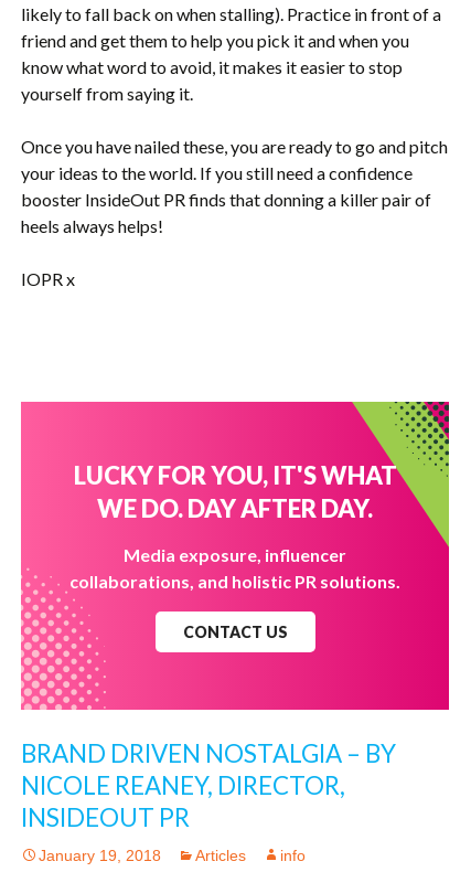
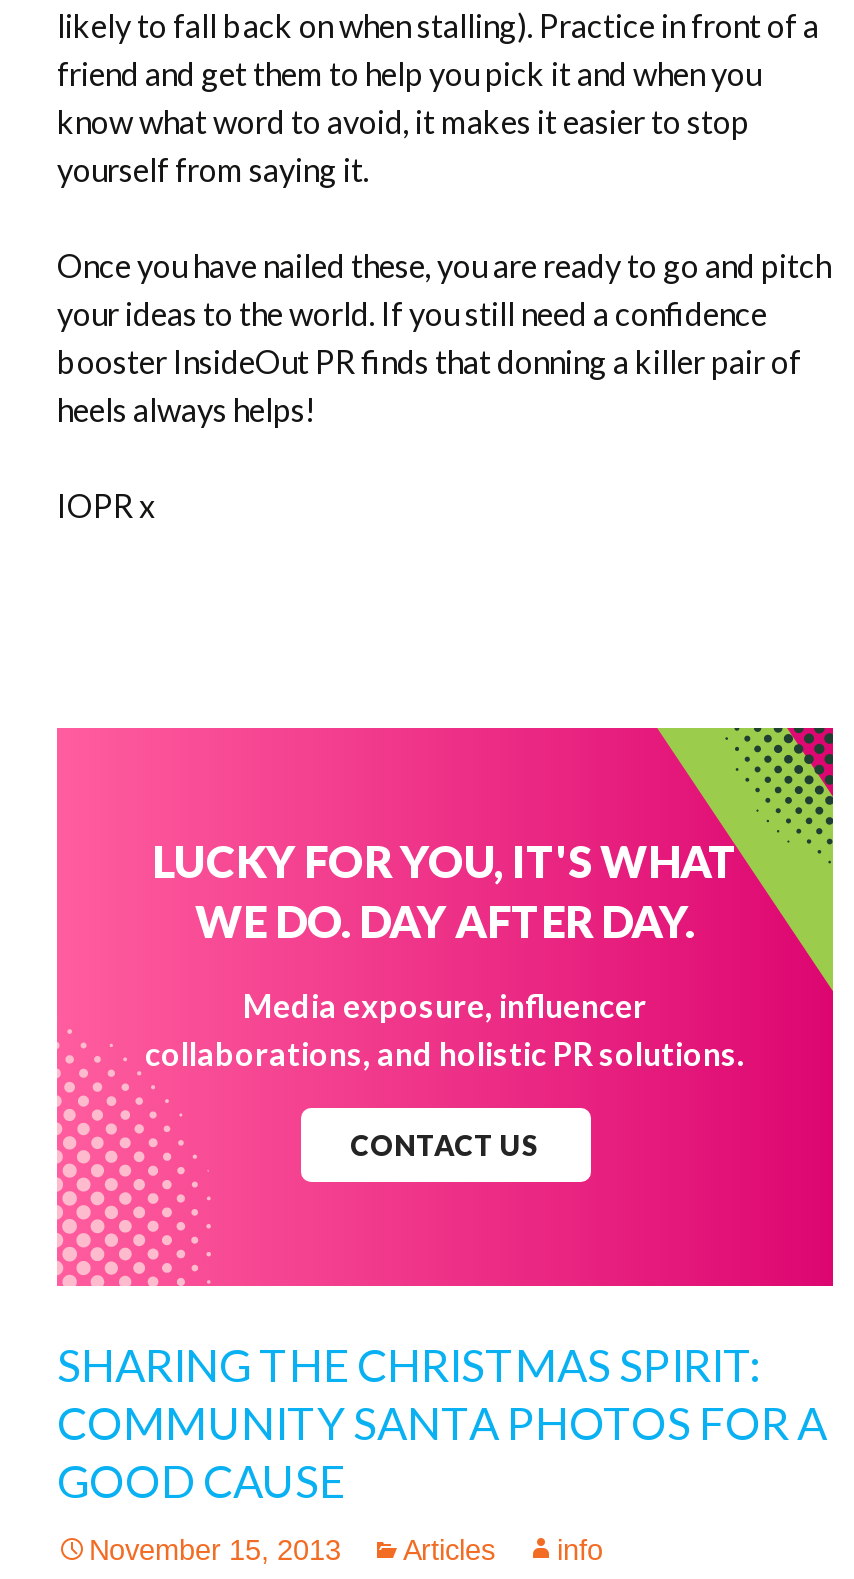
- BRAND DRIVEN NOSTALGIA – BY
- NICOLE REANEY, DIRECTOR,
- INSIDEOUT PR
+ SHARING THE CHRISTMAS SPIRIT:
+ COMMUNITY SANTA PHOTOS FOR A
+ GOOD CAUSE

- January 19, 2018 Articles info
+ November 15, 2013 Articles info
